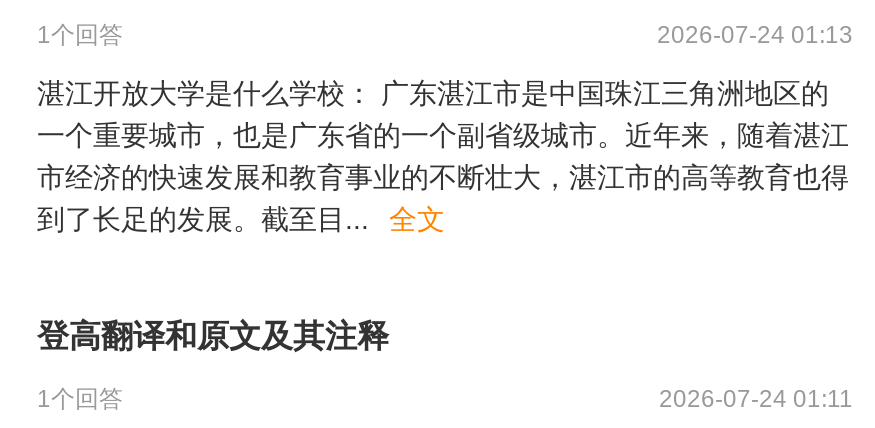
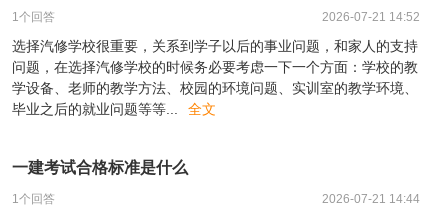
- 2026-07-24 01:13
+ 2026-07-21 14:52

- 湛江开放大学是什么学校： 广东湛江市是中国珠江三角洲地区的
- 一个重要城市，也是广东省的一个副省级城市。近年来，随着湛江
- 市经济的快速发展和教育事业的不断壮大，湛江市的高等教育也得
- 到了长足的发展。截至目...
+ 选择汽修学校很重要，关系到学子以后的事业问题，和家人的支持
+ 问题，在选择汽修学校的时候务必要考虑一下一个方面：学校的教
+ 学设备、老师的教学方法、校园的环境问题、实训室的教学环境、
+ 毕业之后的就业问题等等...

- 登高翻译和原文及其注释
+ 一建考试合格标准是什么

- 2026-07-24 01:11
+ 2026-07-21 14:44
